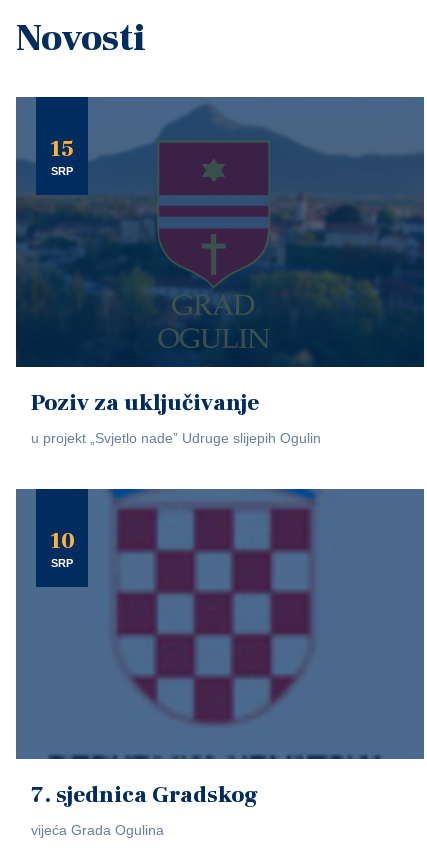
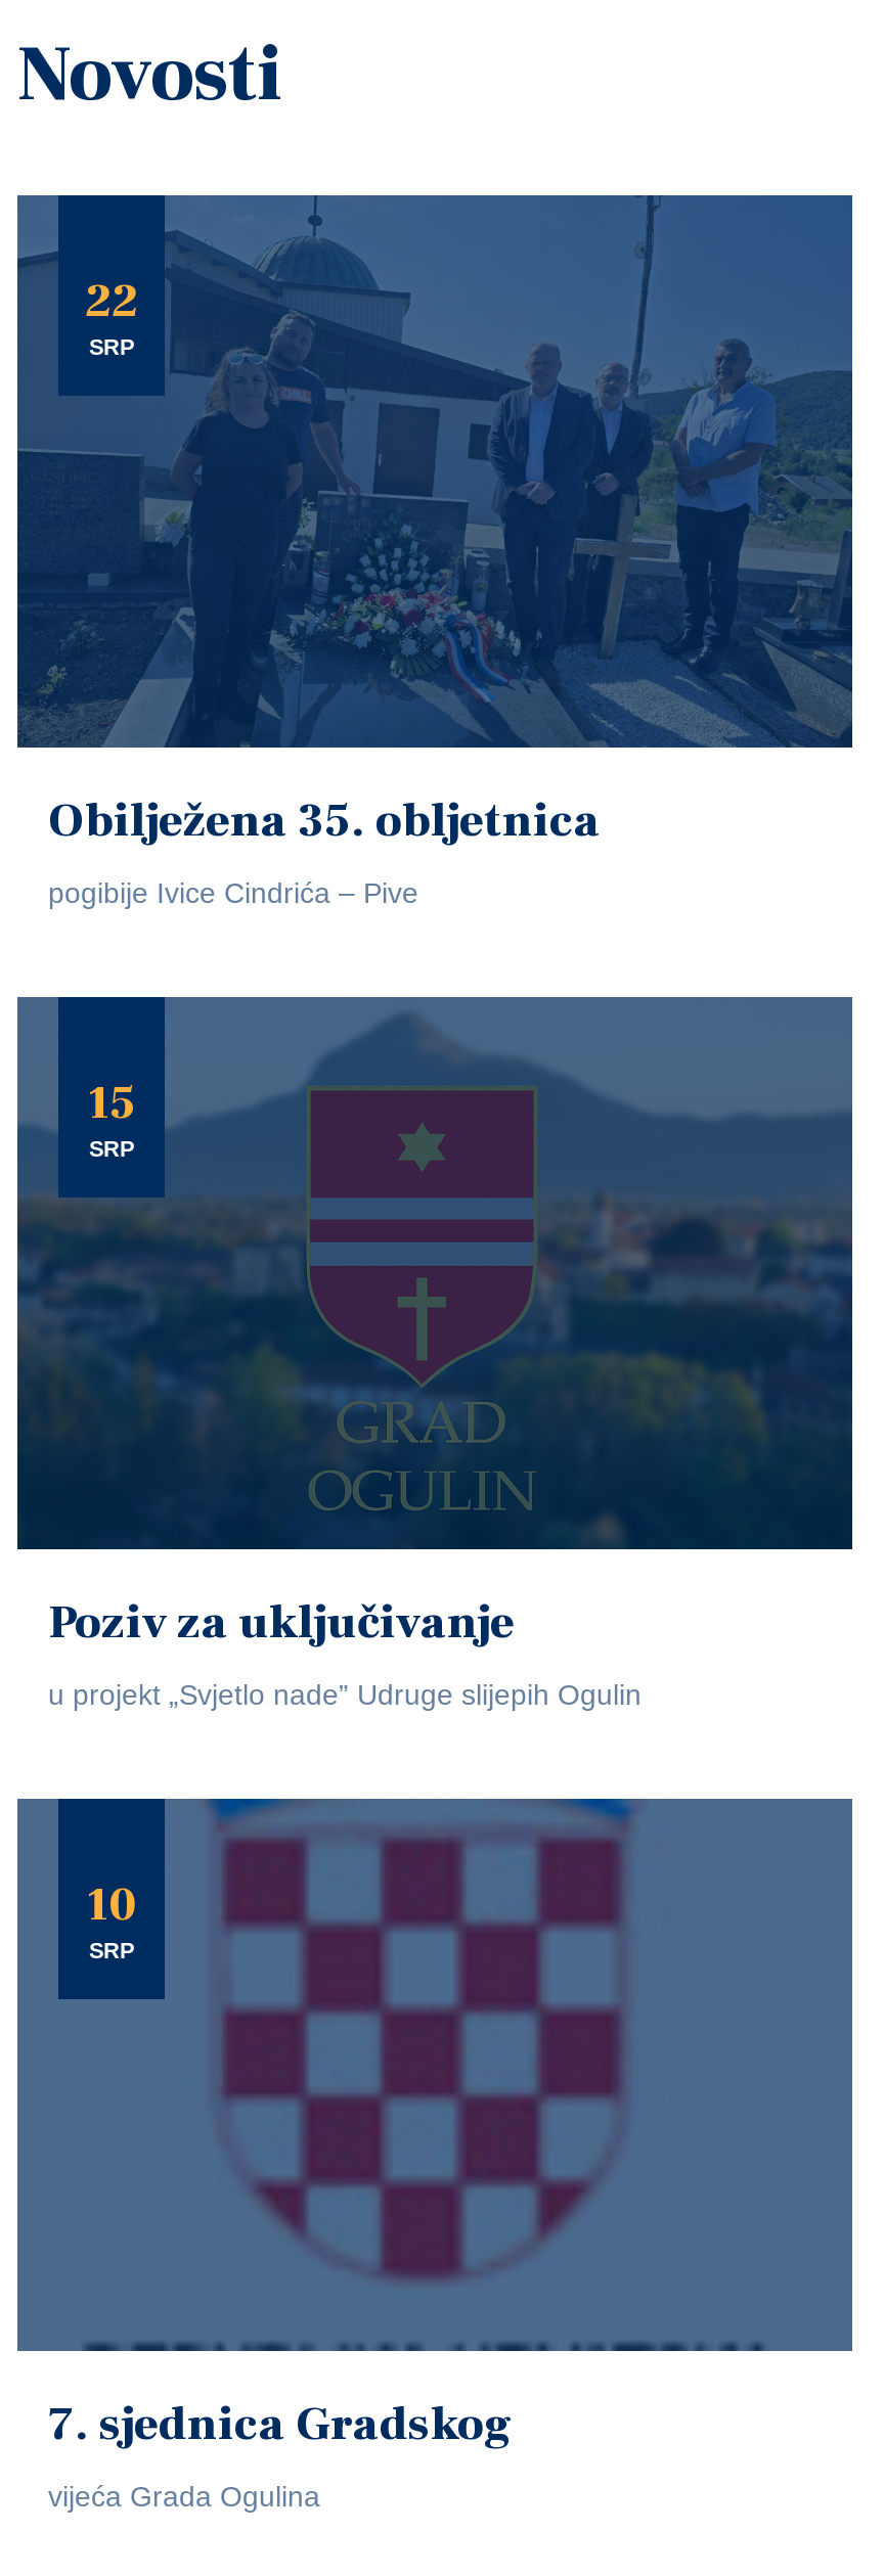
+ [image]
+ 22
+ SRP

+ Obilježena 35. obljetnica
+ pogibije Ivice Cindrića – Pive
